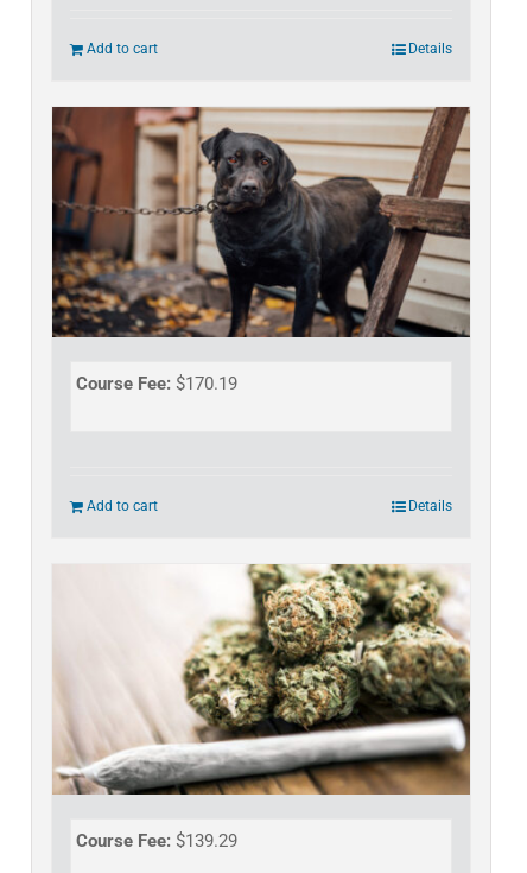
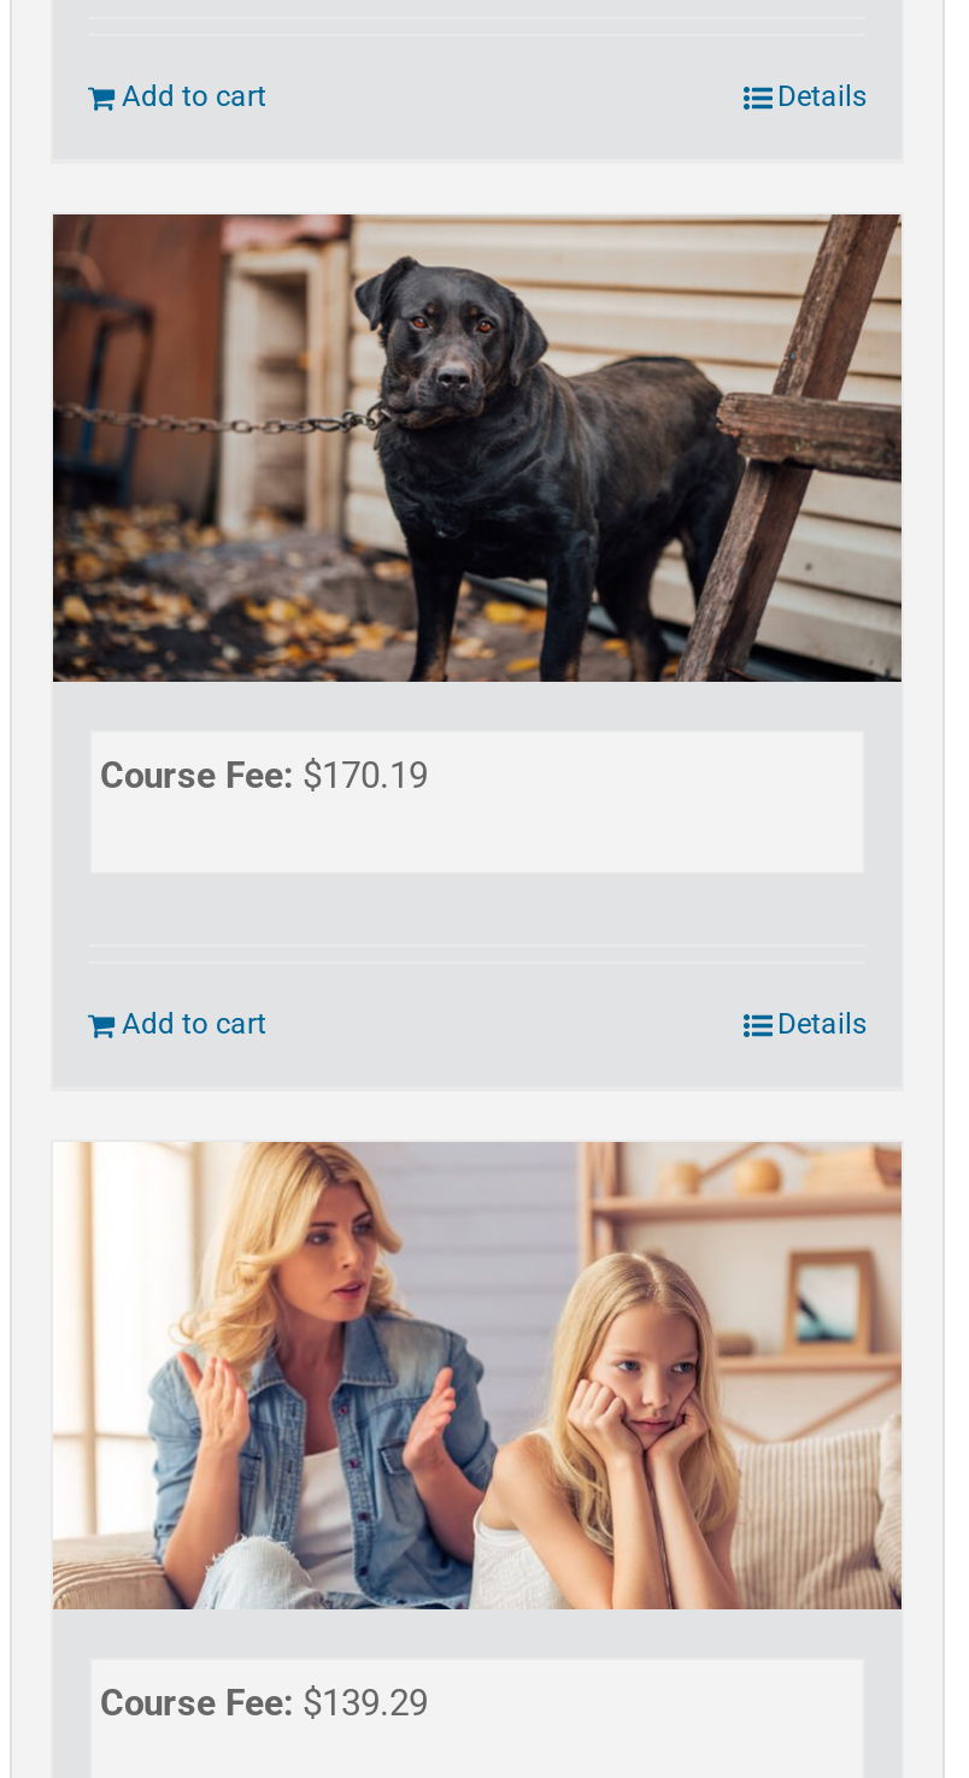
- [image]
+ [image]
